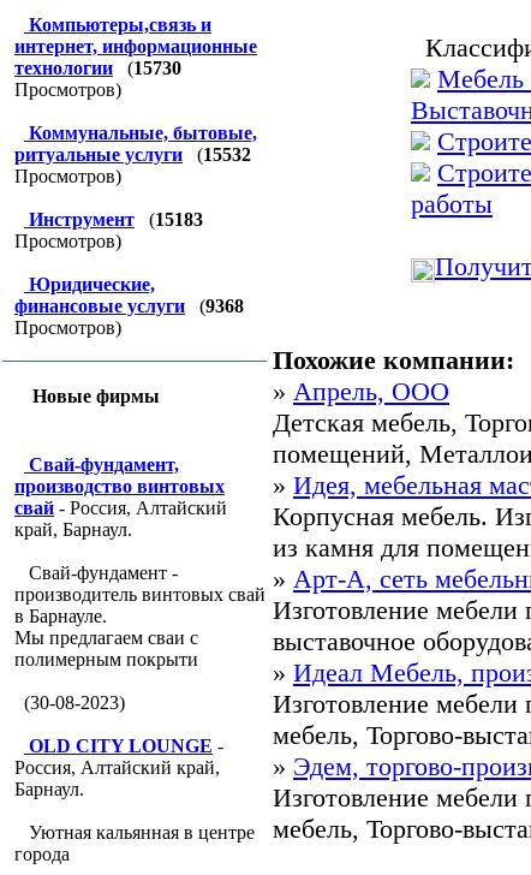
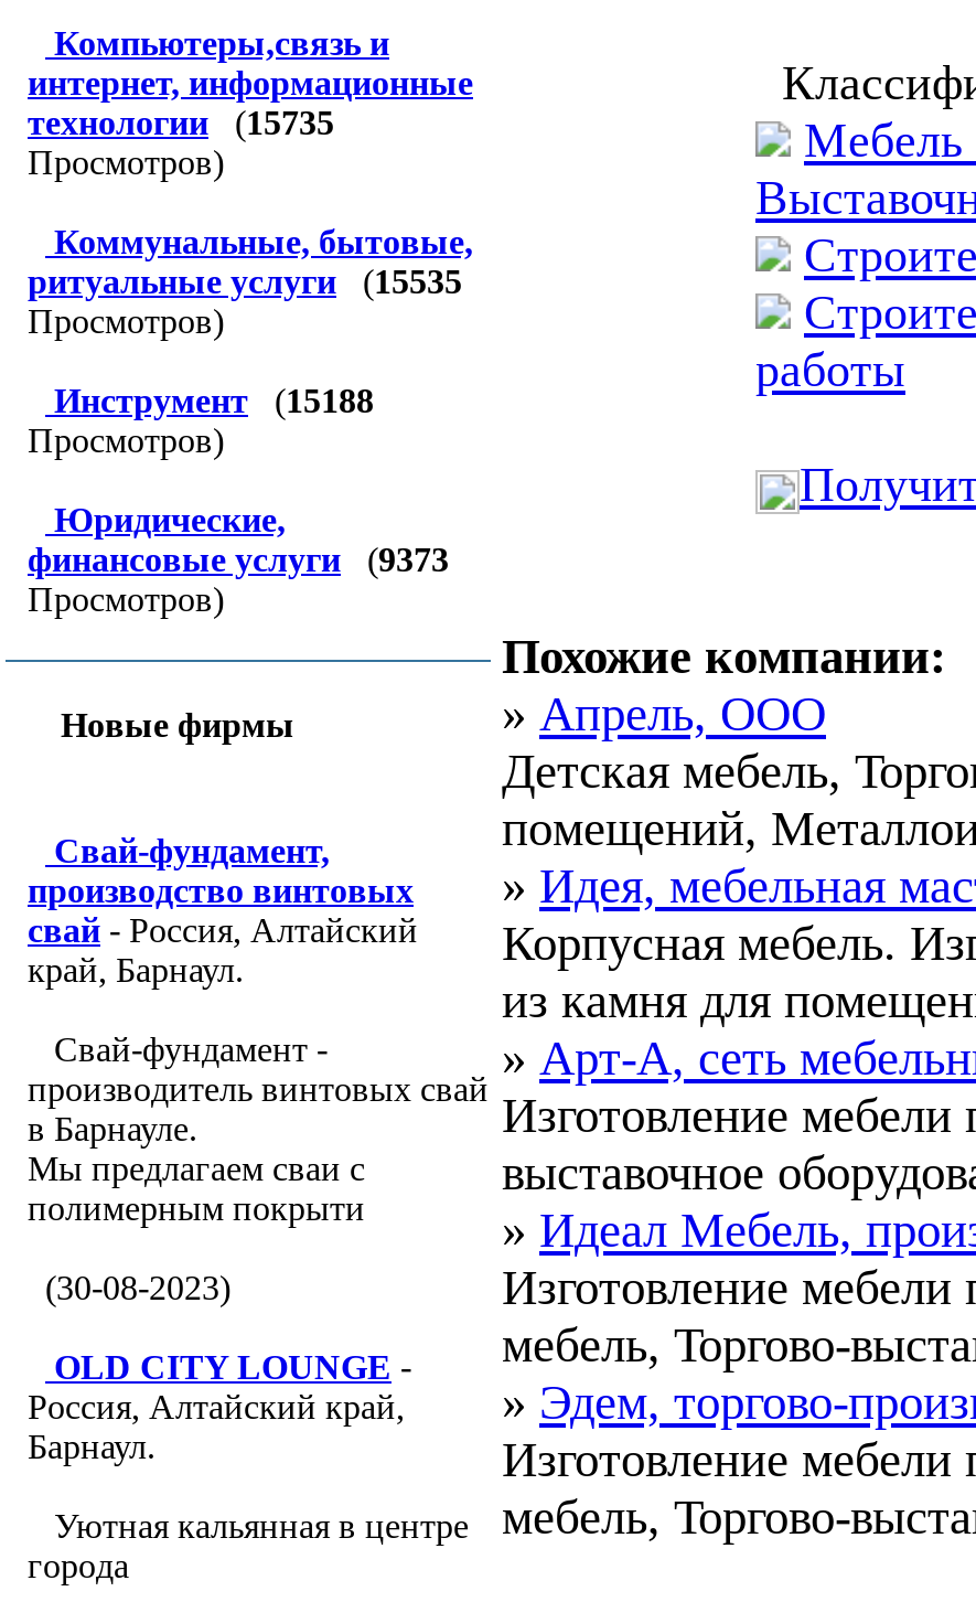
- технологии (15730
+ технологии (15735

- ритуальные услуги (15532
+ ритуальные услуги (15535

- Инструмент (15183
+ Инструмент (15188

- финансовые услуги (9368
+ финансовые услуги (9373
